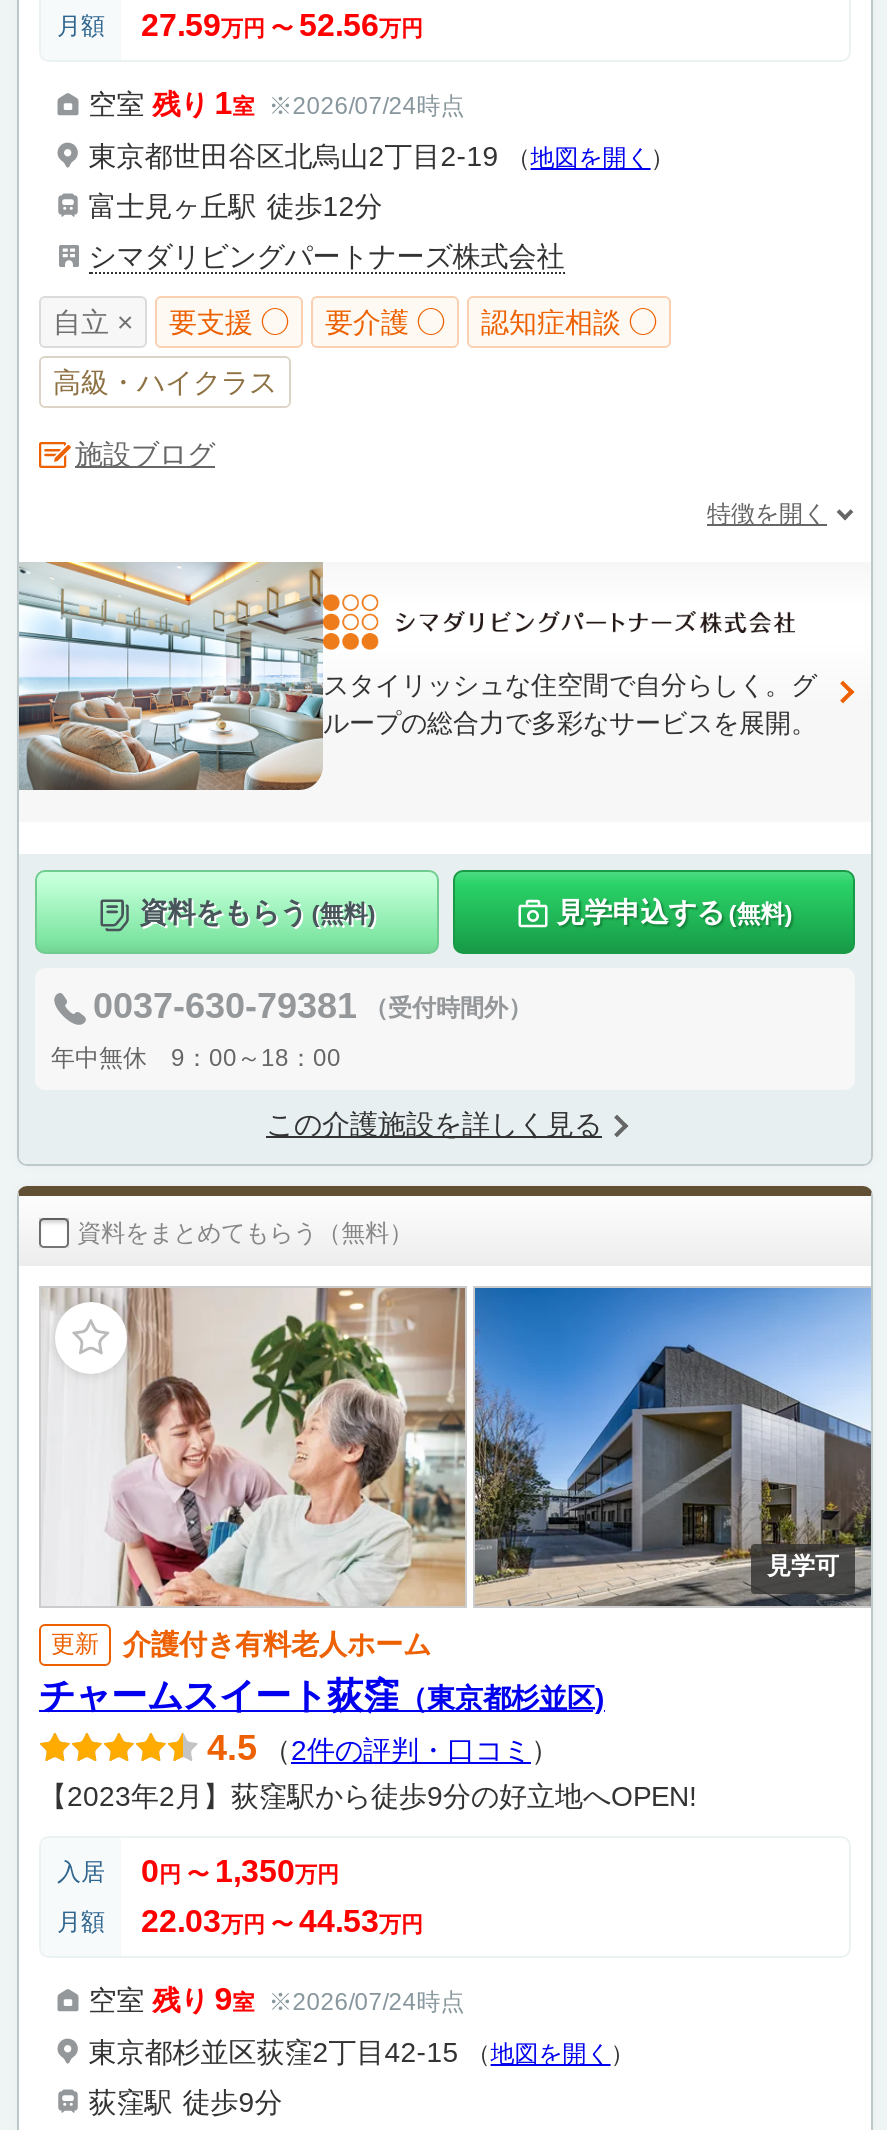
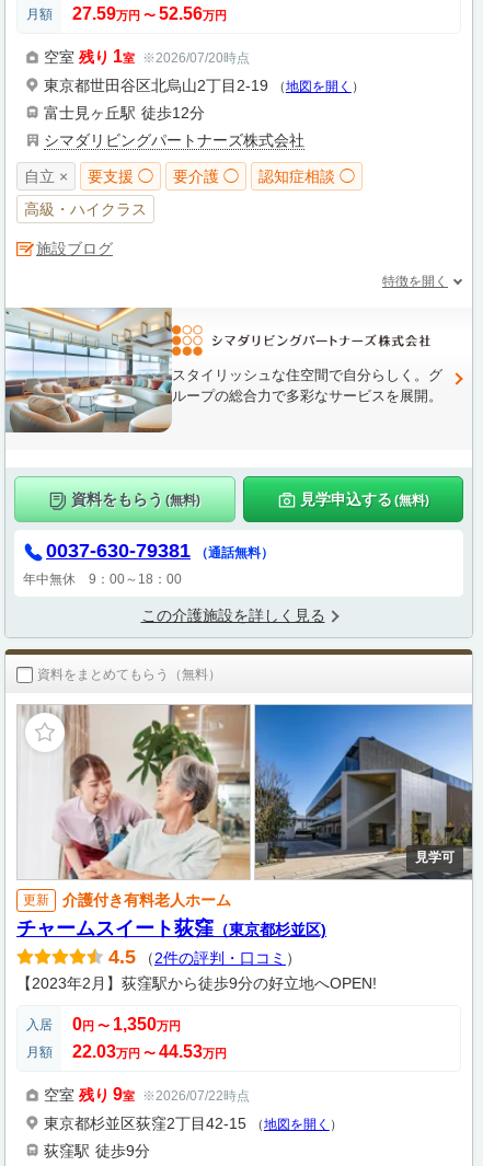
- 空室残り 1室 ※2026/07/24時点
+ 空室残り 1室 ※2026/07/20時点

- 0037-630-79381 （受付時間外）
+ 0037-630-79381 （通話無料）

- 空室残り 9室 ※2026/07/24時点
+ 空室残り 9室 ※2026/07/22時点
